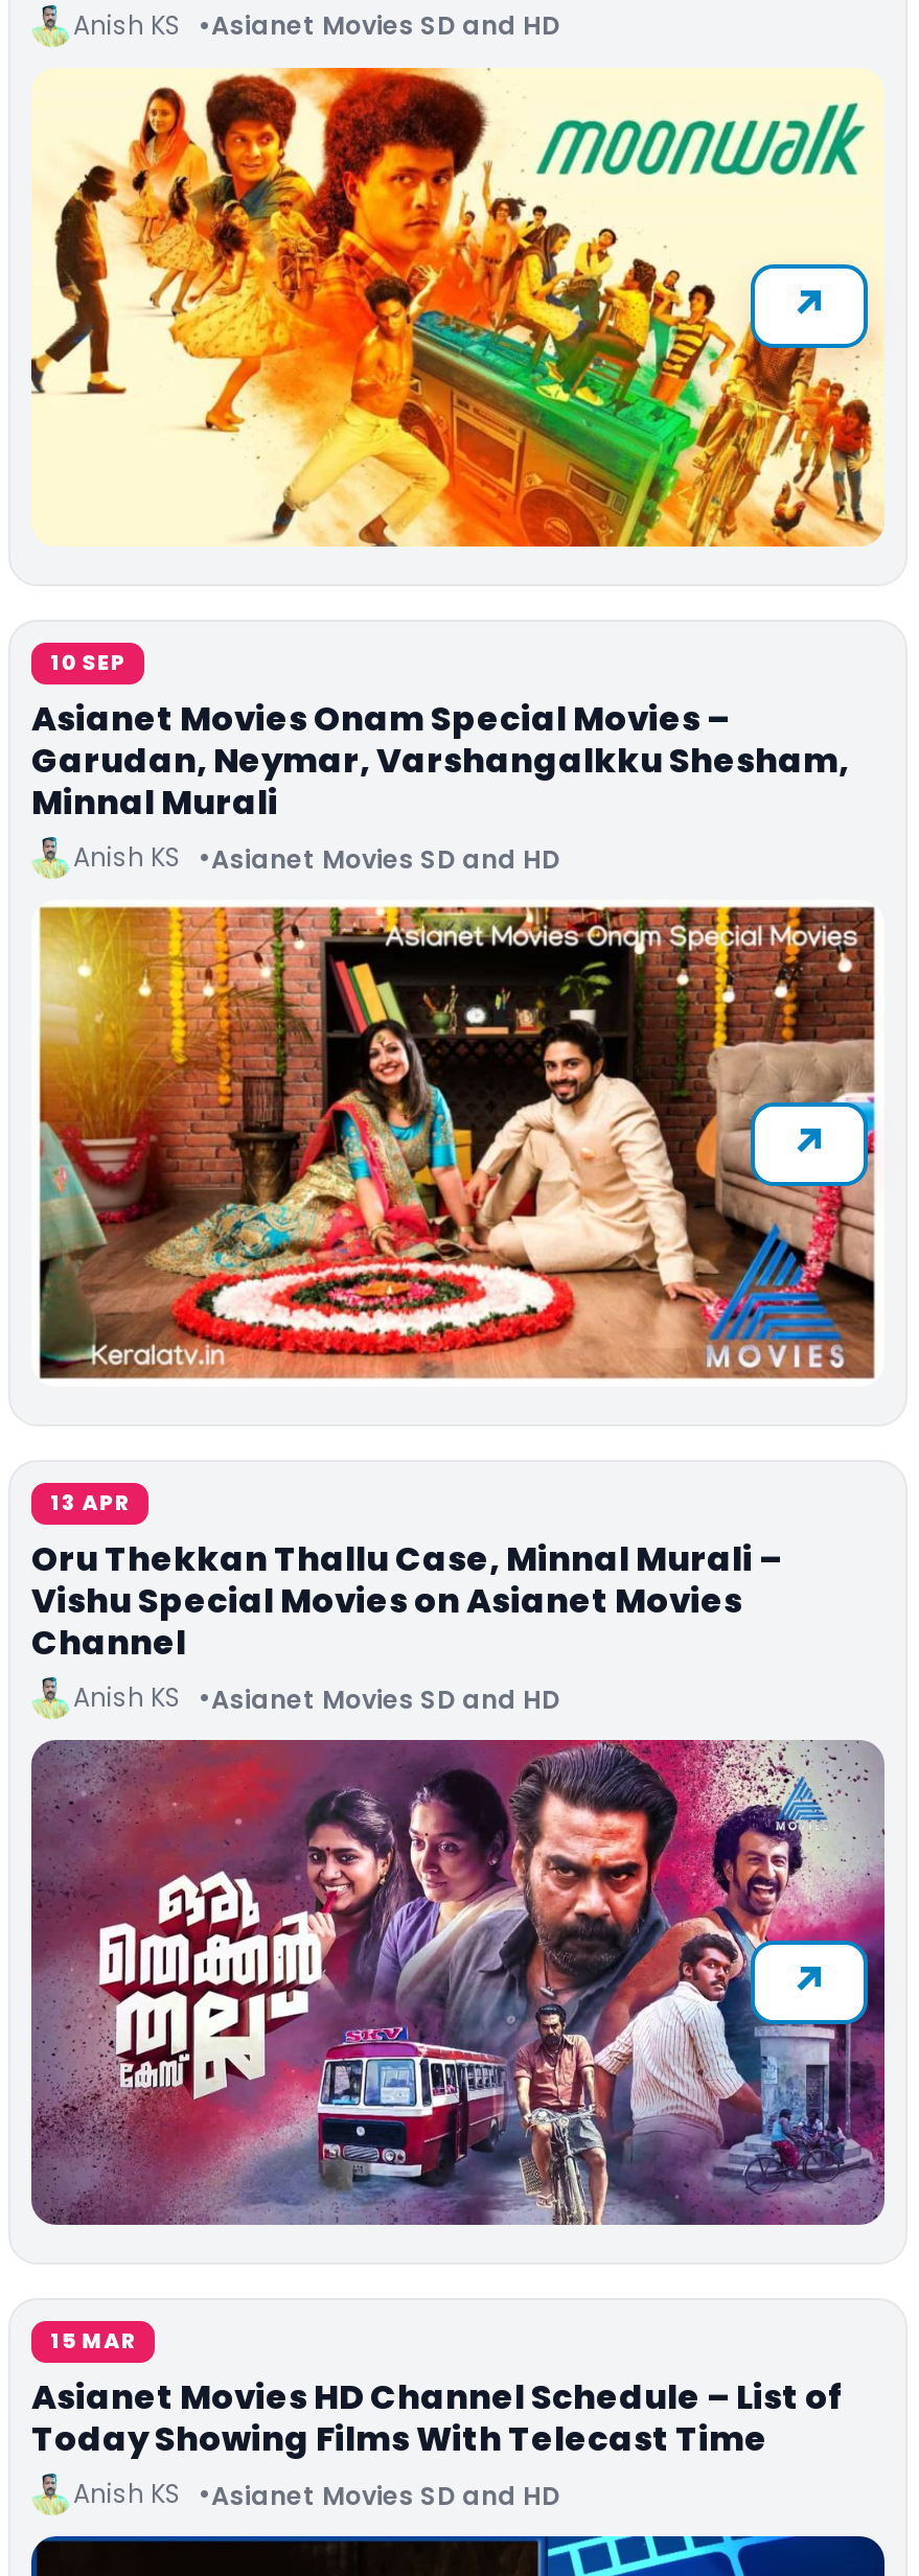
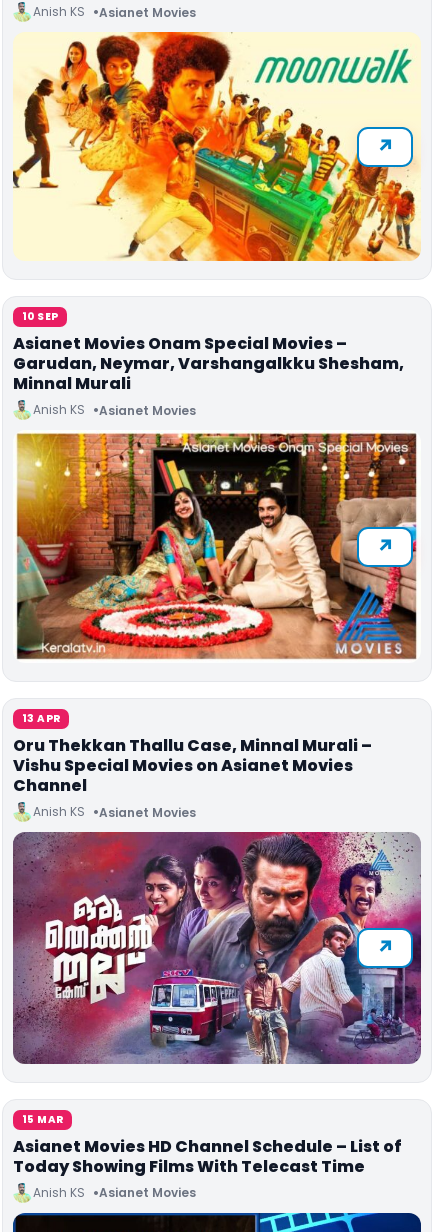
- Asianet Movies SD and HD
+ Asianet Movies

- Asianet Movies SD and HD
+ Asianet Movies

- Asianet Movies SD and HD
+ Asianet Movies

- Asianet Movies SD and HD
+ Asianet Movies
